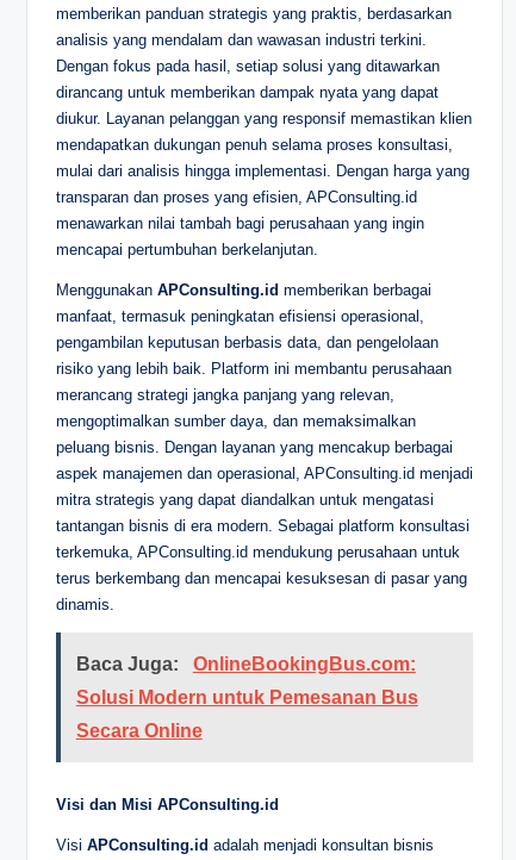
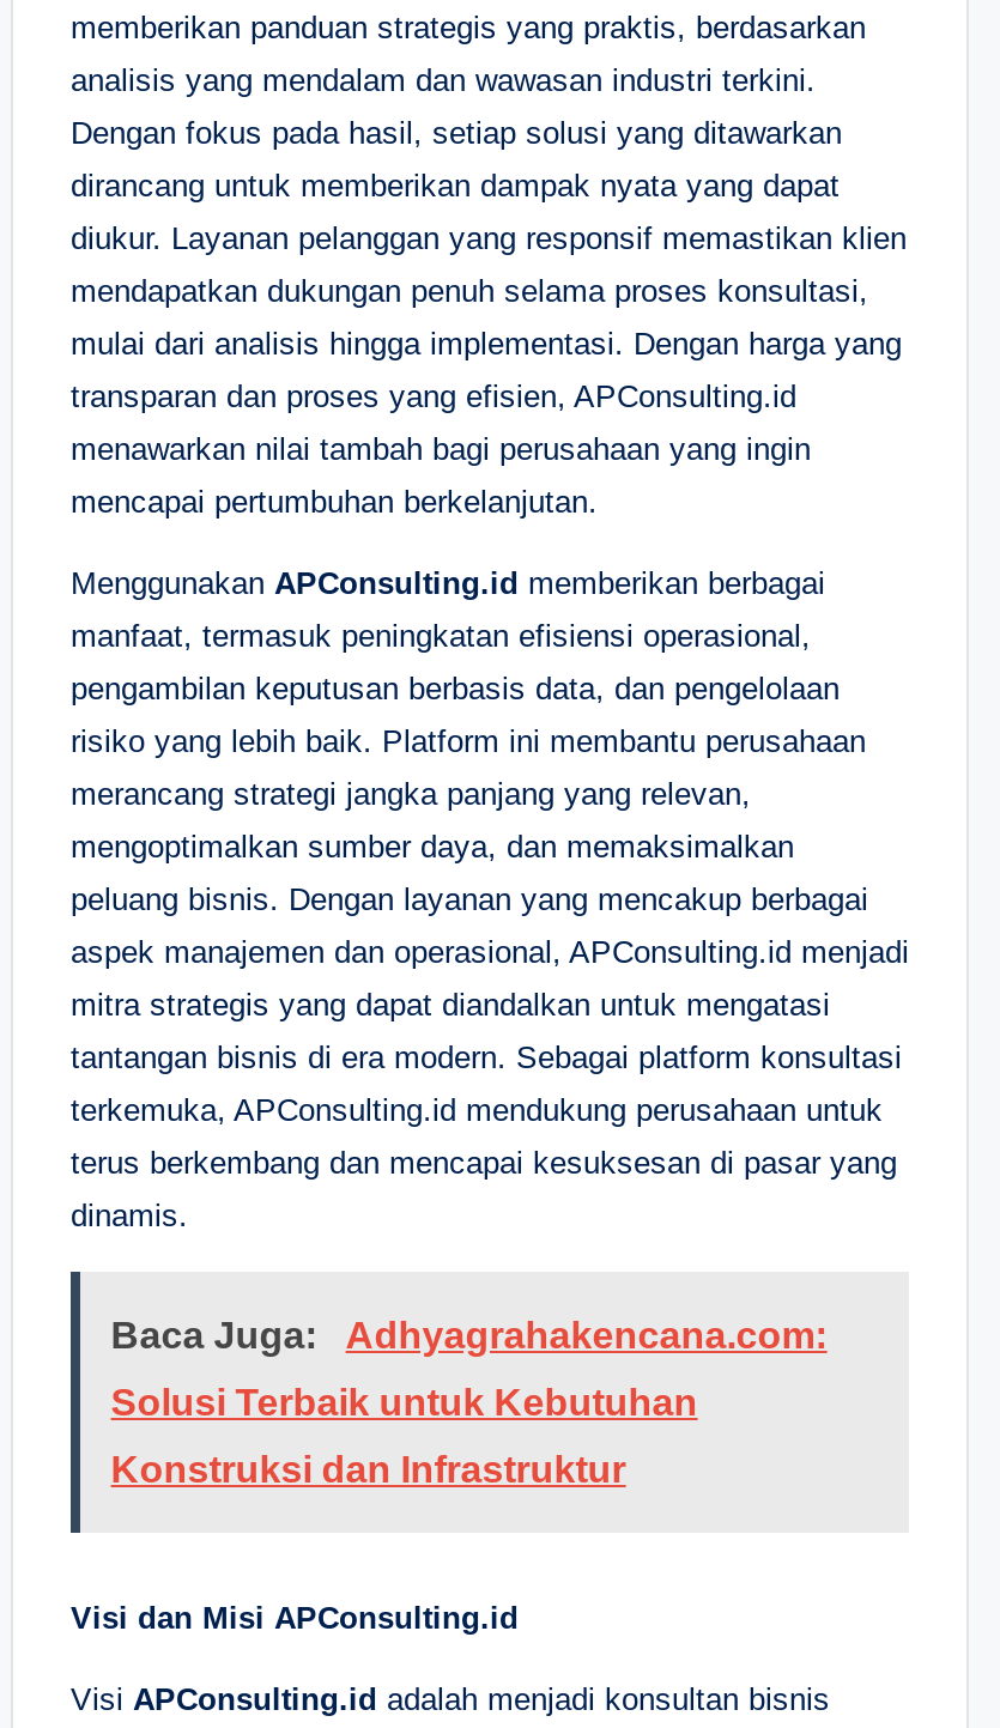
- Baca Juga: OnlineBookingBus.com:
+ Baca Juga: Adhyagrahakencana.com:

- Solusi Modern untuk Pemesanan Bus
+ Solusi Terbaik untuk Kebutuhan

- Secara Online
+ Konstruksi dan Infrastruktur
